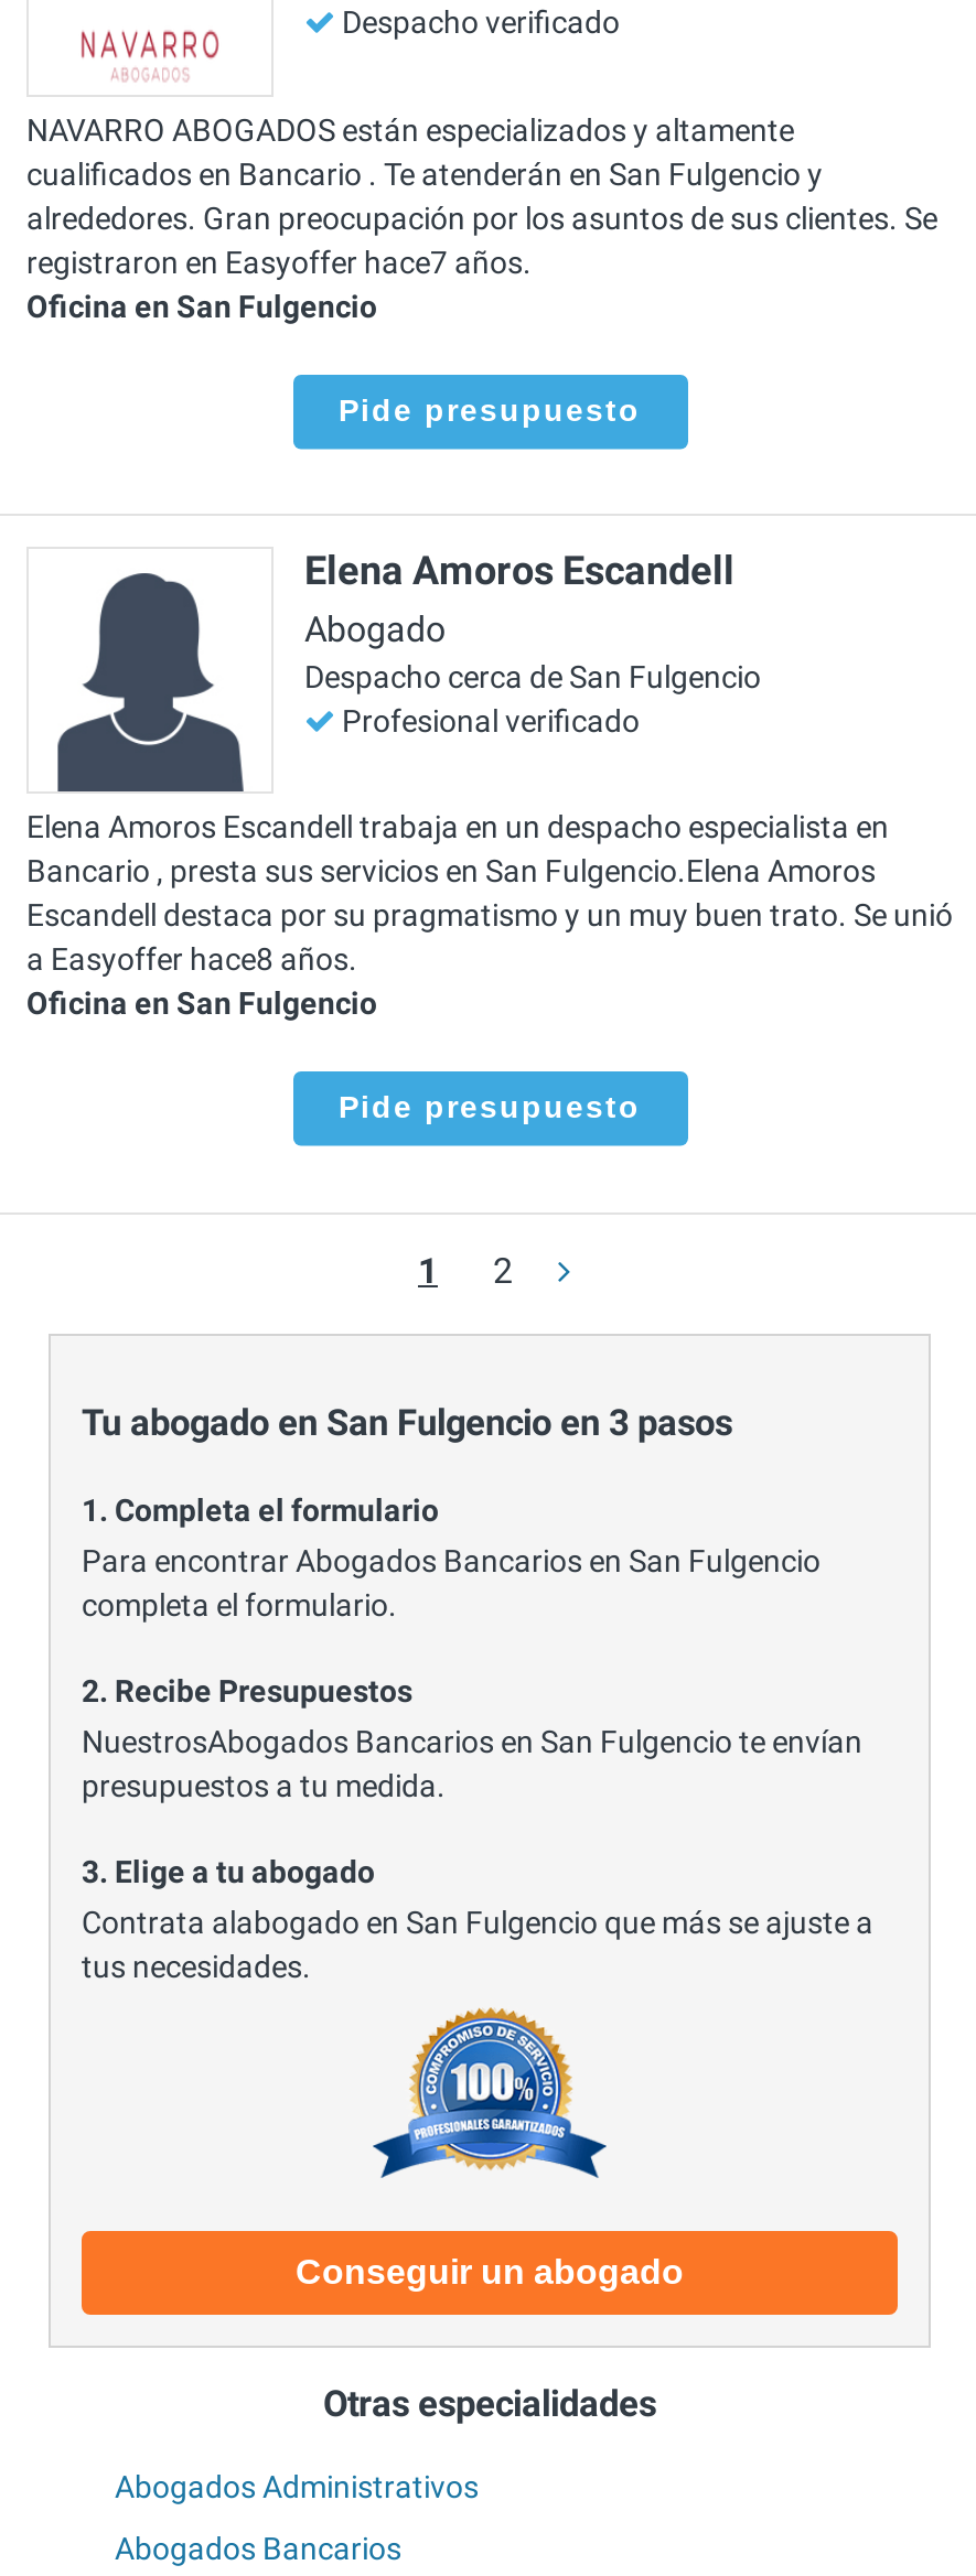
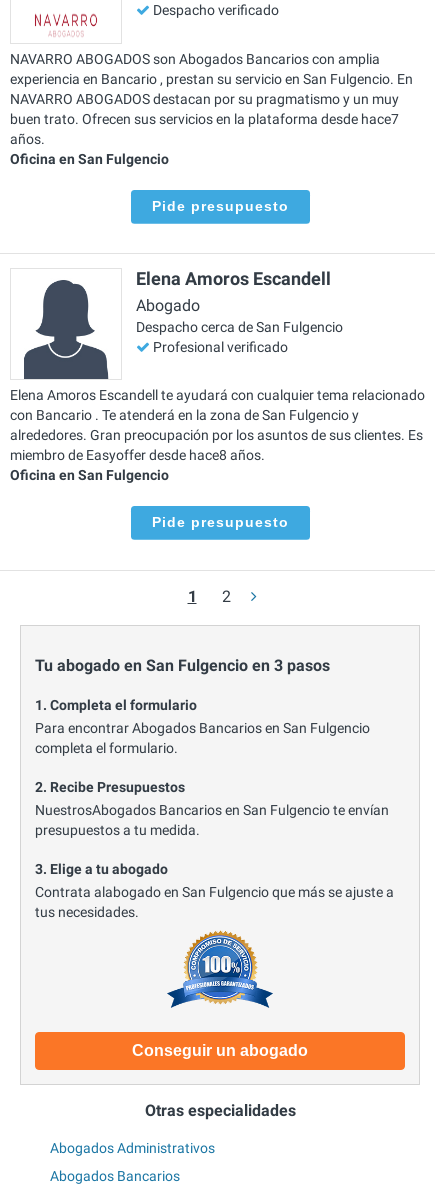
- NAVARRO ABOGADOS están especializados y altamente
- cualificados en Bancario . Te atenderán en San Fulgencio y
- alrededores. Gran preocupación por los asuntos de sus clientes. Se
- registraron en Easyoffer hace7 años.
+ NAVARRO ABOGADOS son Abogados Bancarios con amplia
+ experiencia en Bancario , prestan su servicio en San Fulgencio. En
+ NAVARRO ABOGADOS destacan por su pragmatismo y un muy
+ buen trato. Ofrecen sus servicios en la plataforma desde hace7
+ años.

- Elena Amoros Escandell trabaja en un despacho especialista en
- Bancario , presta sus servicios en San Fulgencio.Elena Amoros
- Escandell destaca por su pragmatismo y un muy buen trato. Se unió
- a Easyoffer hace8 años.
+ Elena Amoros Escandell te ayudará con cualquier tema relacionado
+ con Bancario . Te atenderá en la zona de San Fulgencio y
+ alrededores. Gran preocupación por los asuntos de sus clientes. Es
+ miembro de Easyoffer desde hace8 años.
